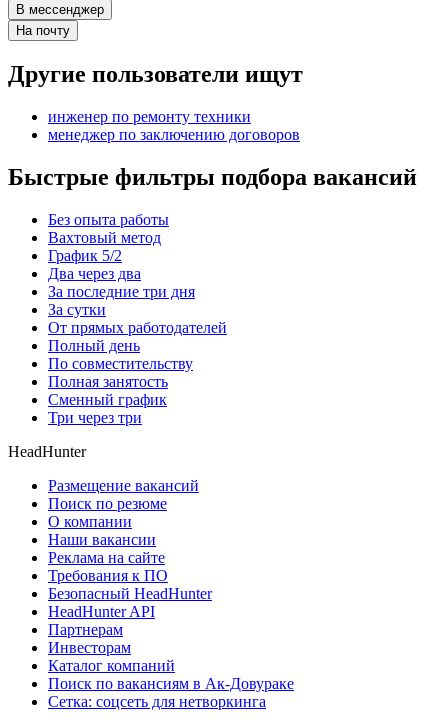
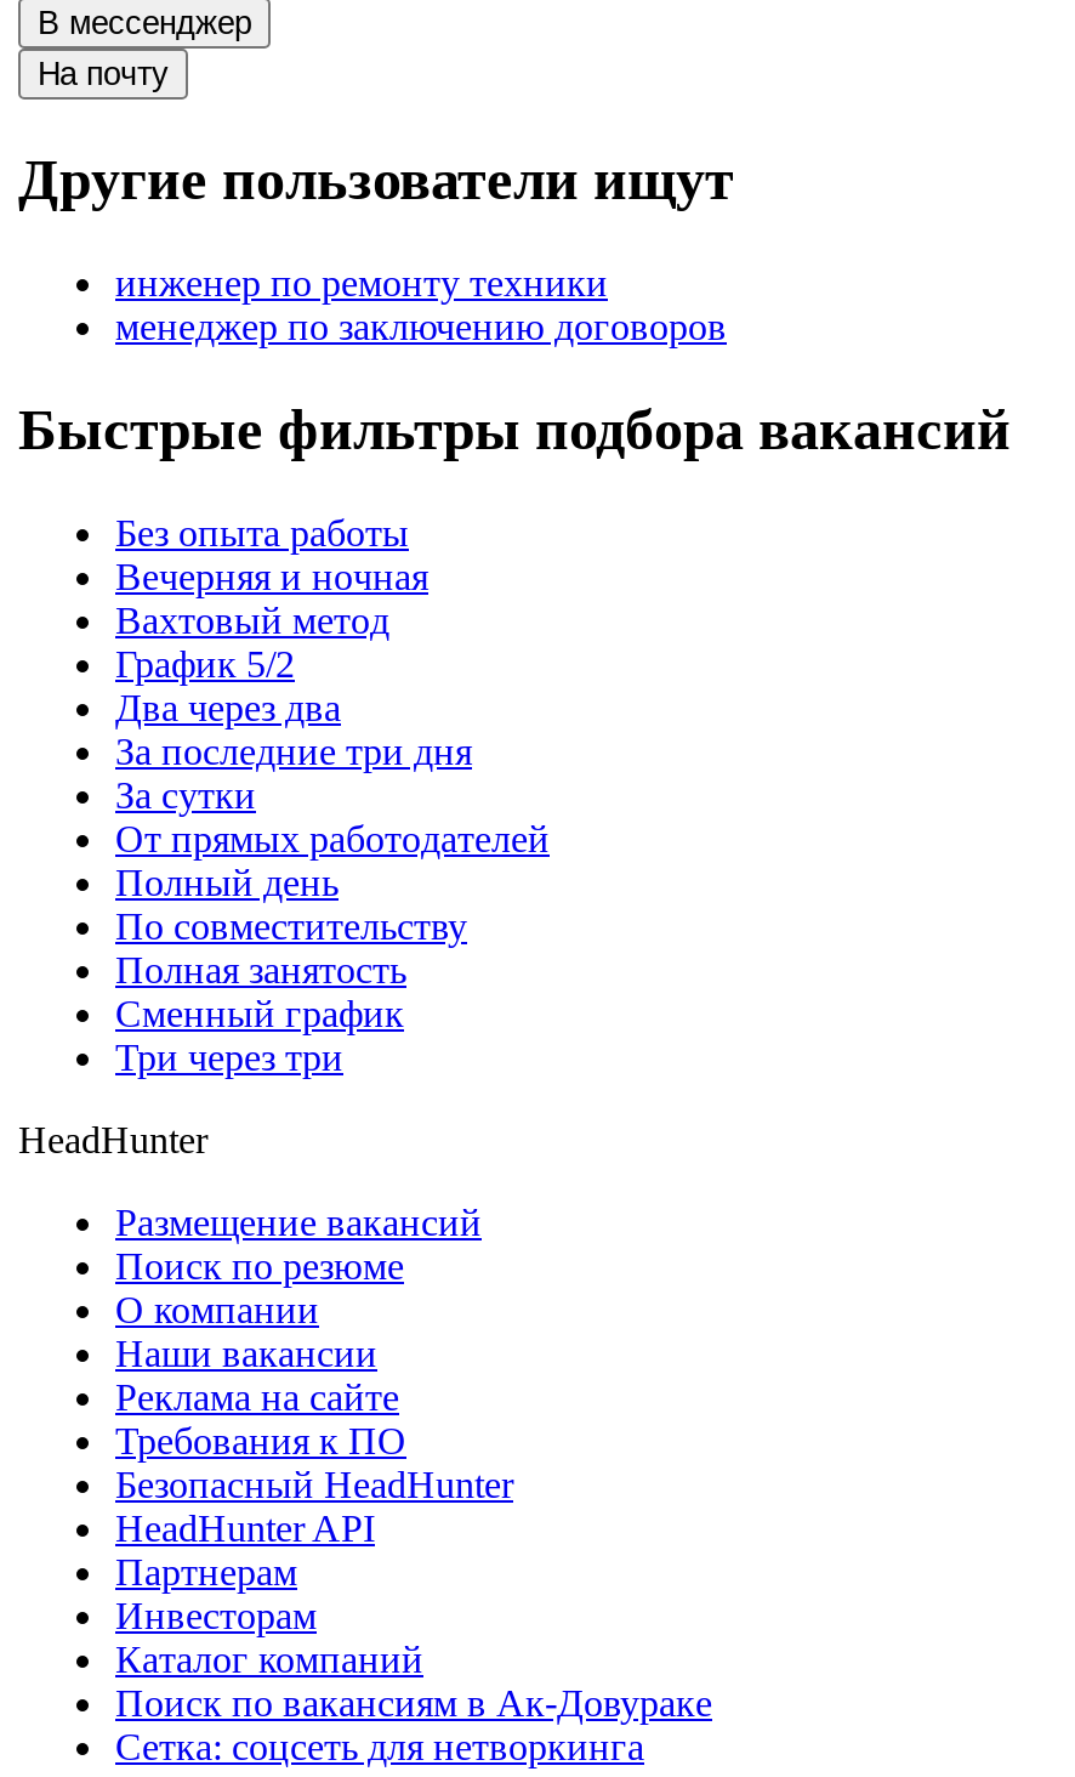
+ Вечерняя и ночная
